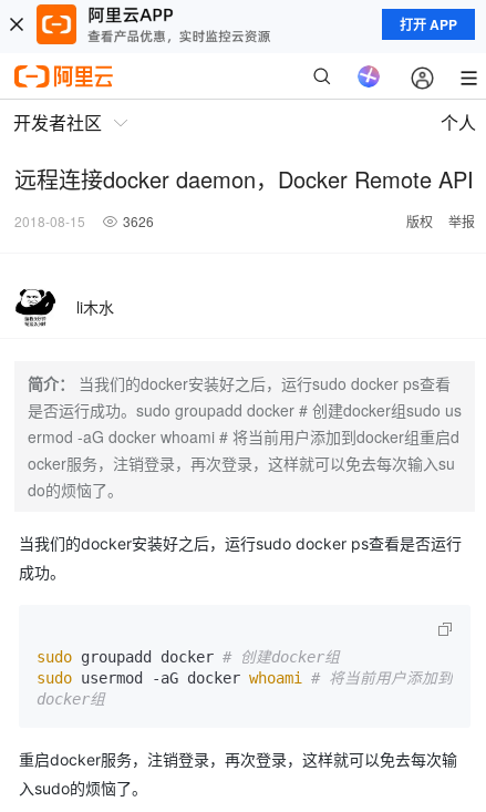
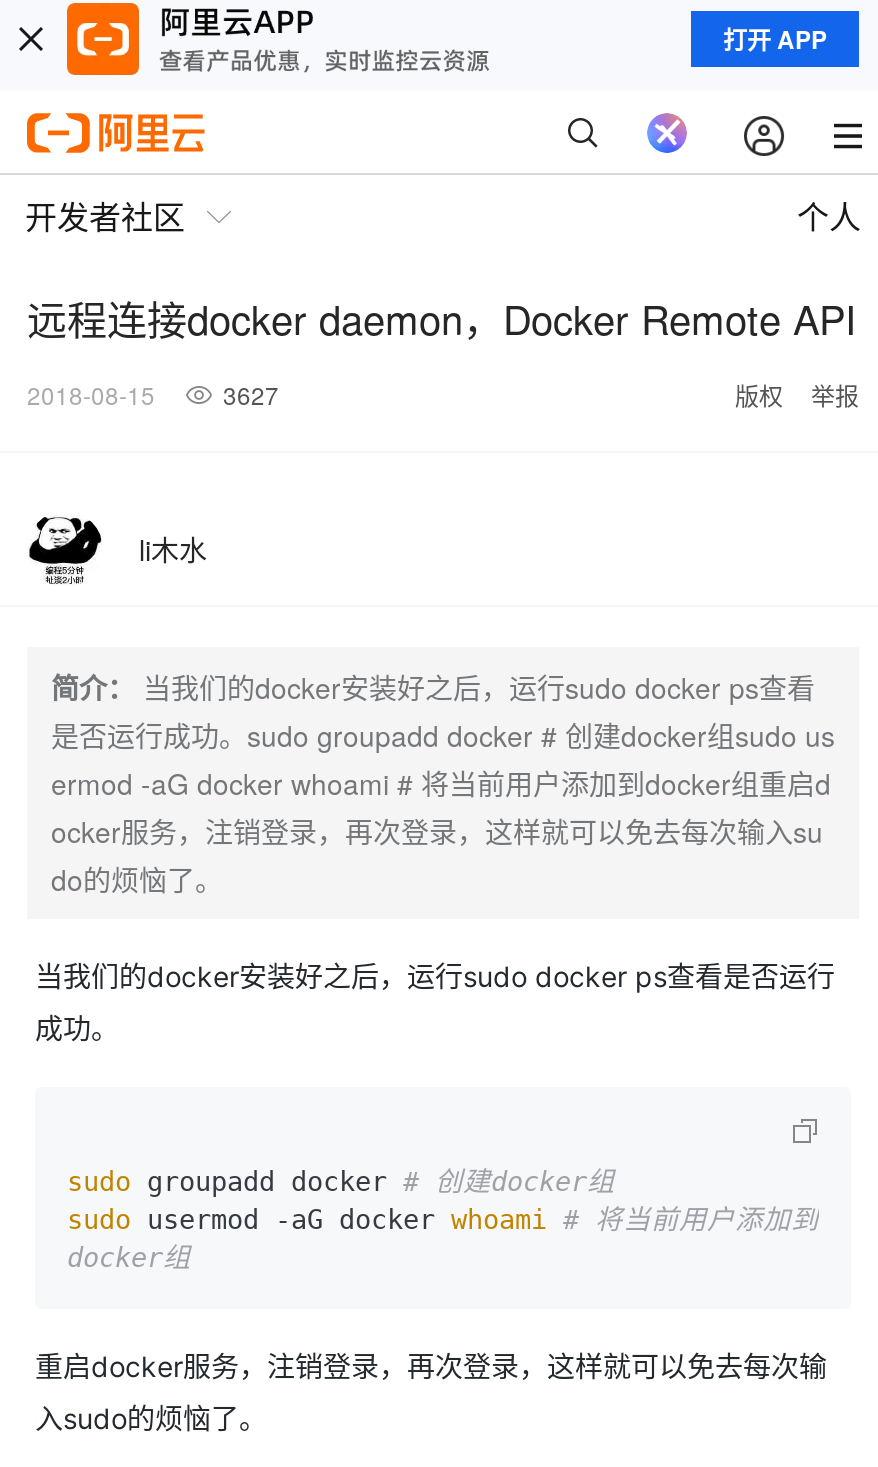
- 2018-08-15 3626
+ 2018-08-15 3627
